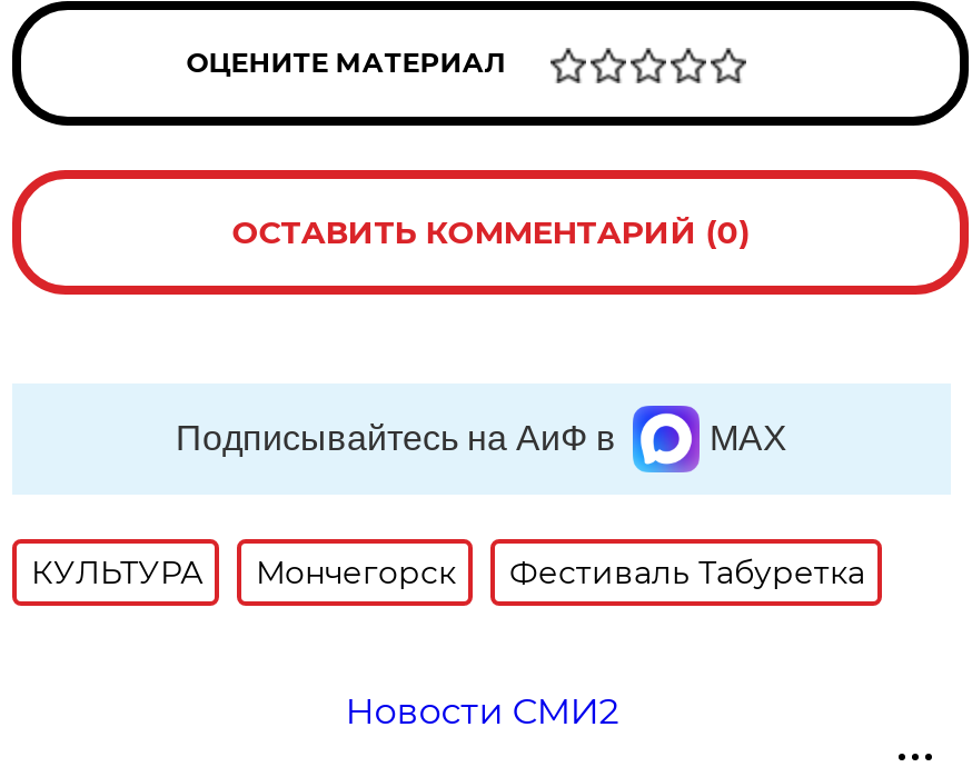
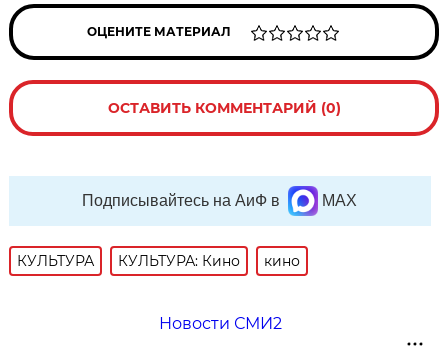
- Мончегорск
- Фестиваль Табуретка
+ КУЛЬТУРА: Кино
+ кино
